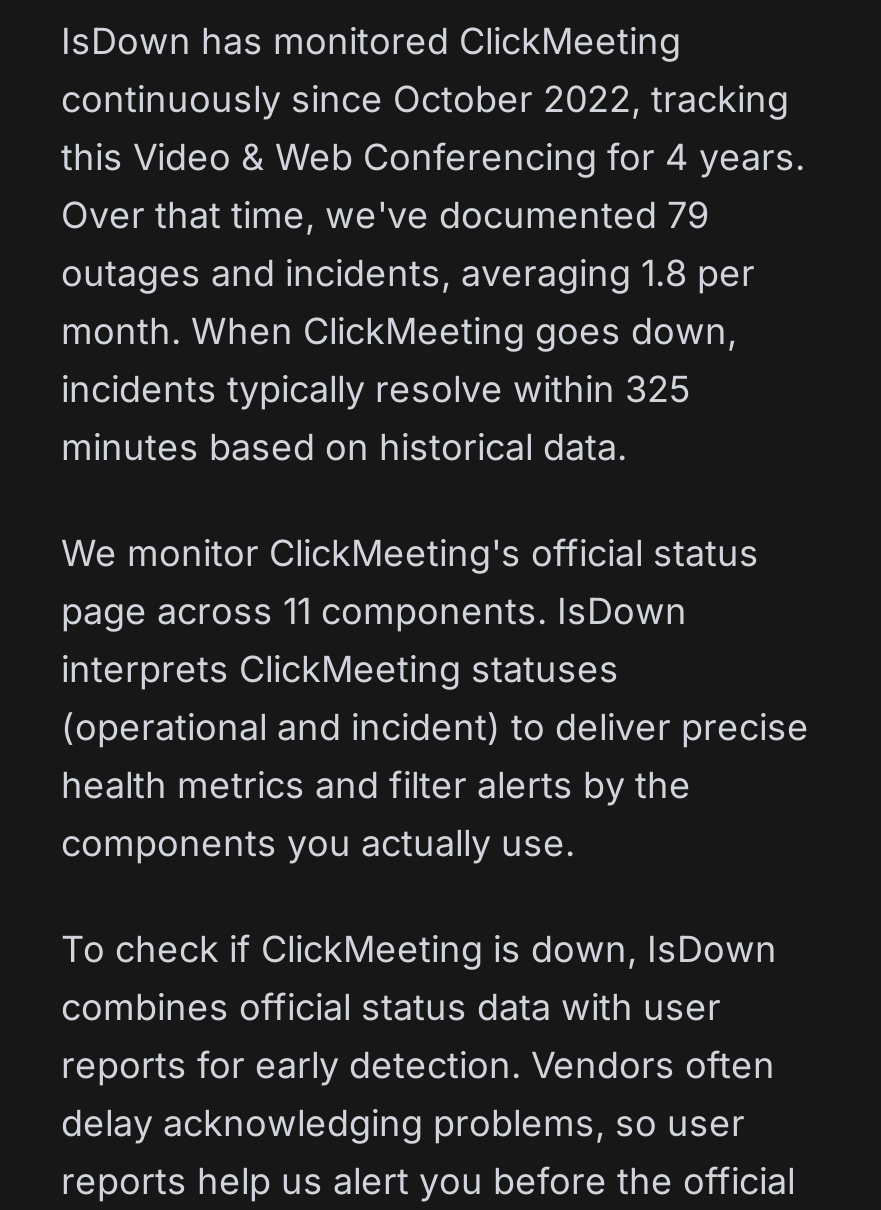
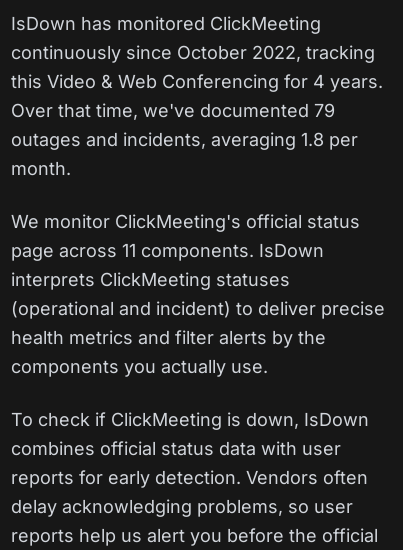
- month. When ClickMeeting goes down,
- incidents typically resolve within 325
- minutes based on historical data.
+ month.
